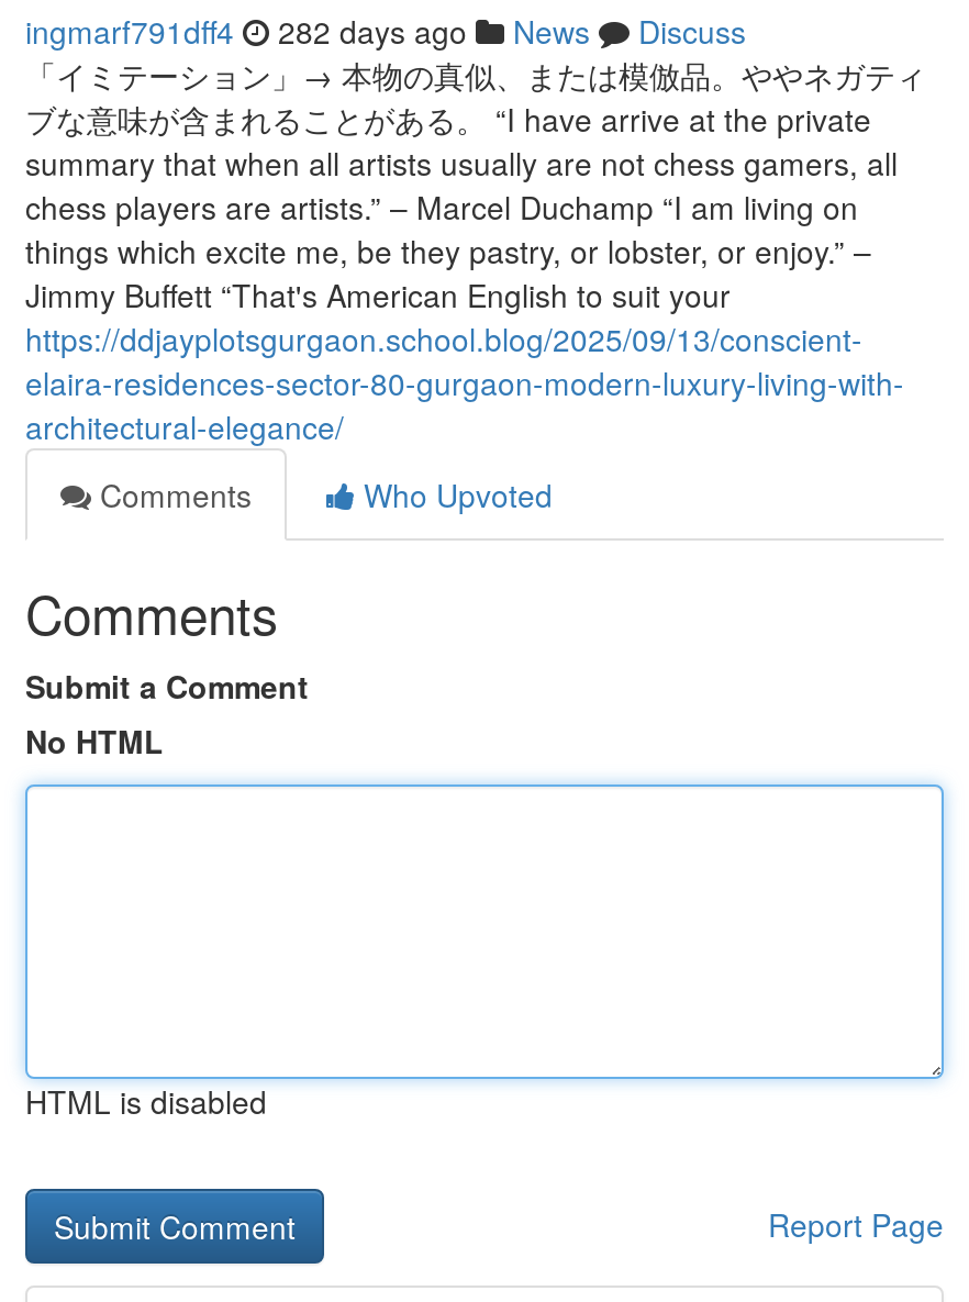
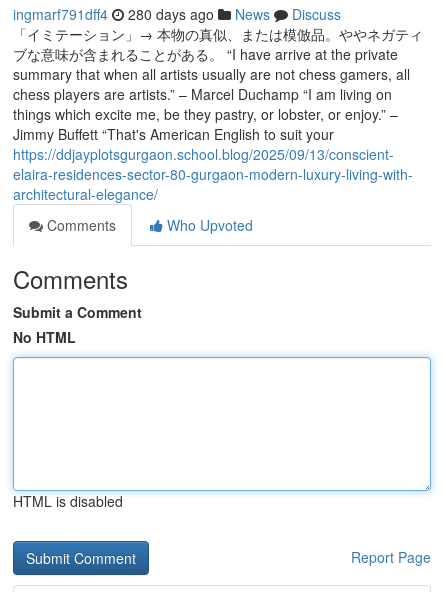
- ingmarf791dff4 282 days ago News Discuss
+ ingmarf791dff4 280 days ago News Discuss
